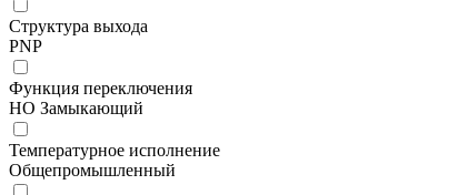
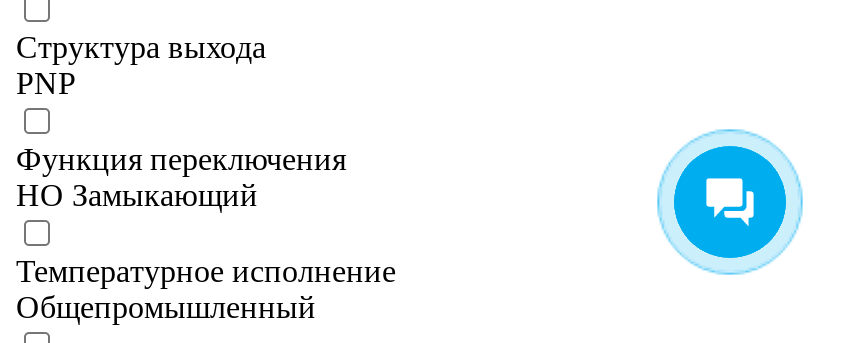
+ [image]
